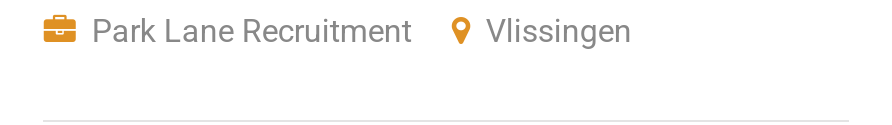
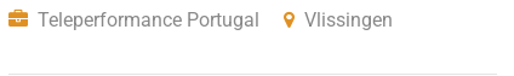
- Park Lane Recruitment
+ Teleperformance Portugal
